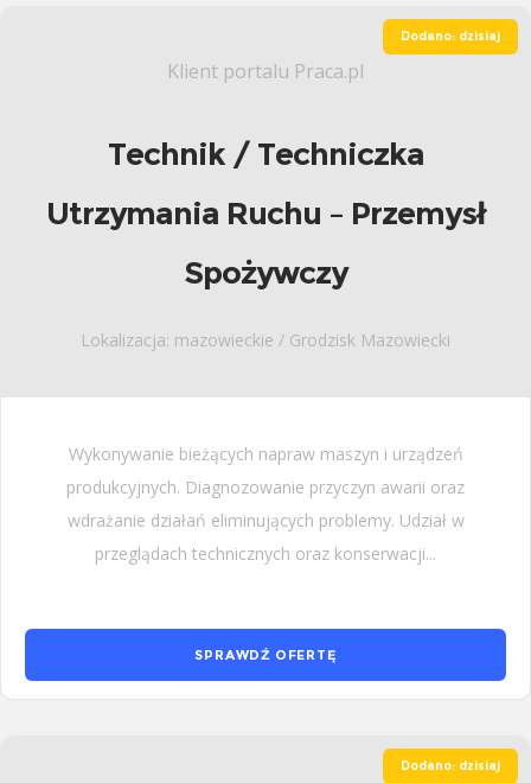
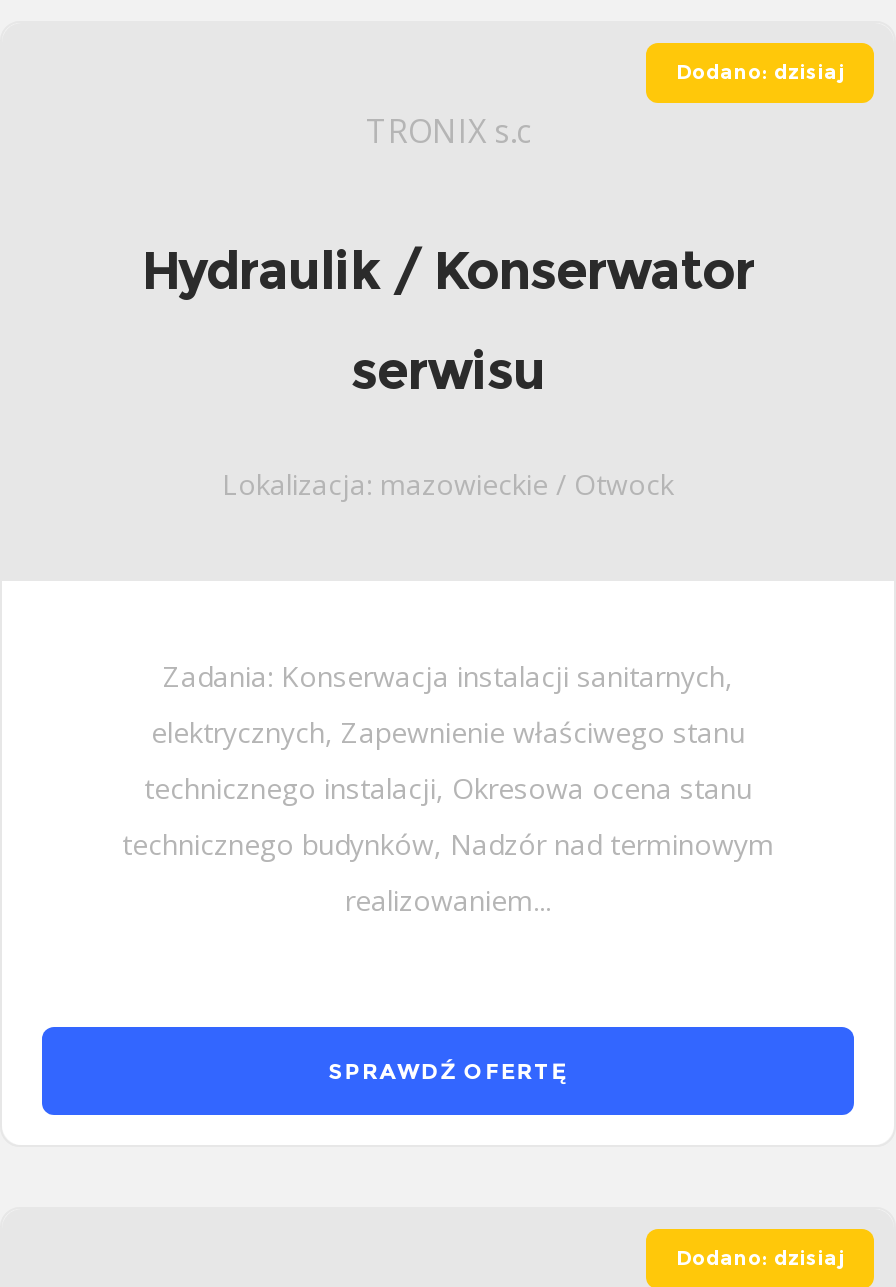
- Klient portalu Praca.pl
+ TRONIX s.c

- Technik / Techniczka
+ Hydraulik / Konserwator

- Utrzymania Ruchu – Przemysł
+ serwisu

- Spożywczy
+ Lokalizacja: mazowieckie / Otwock

- Lokalizacja: mazowieckie / Grodzisk Mazowiecki
+ Zadania: Konserwacja instalacji sanitarnych,

- Wykonywanie bieżących napraw maszyn i urządzeń
+ elektrycznych, Zapewnienie właściwego stanu

- produkcyjnych. Diagnozowanie przyczyn awarii oraz
+ technicznego instalacji, Okresowa ocena stanu

- wdrażanie działań eliminujących problemy. Udział w
+ technicznego budynków, Nadzór nad terminowym

- przeglądach technicznych oraz konserwacji...
+ realizowaniem...
